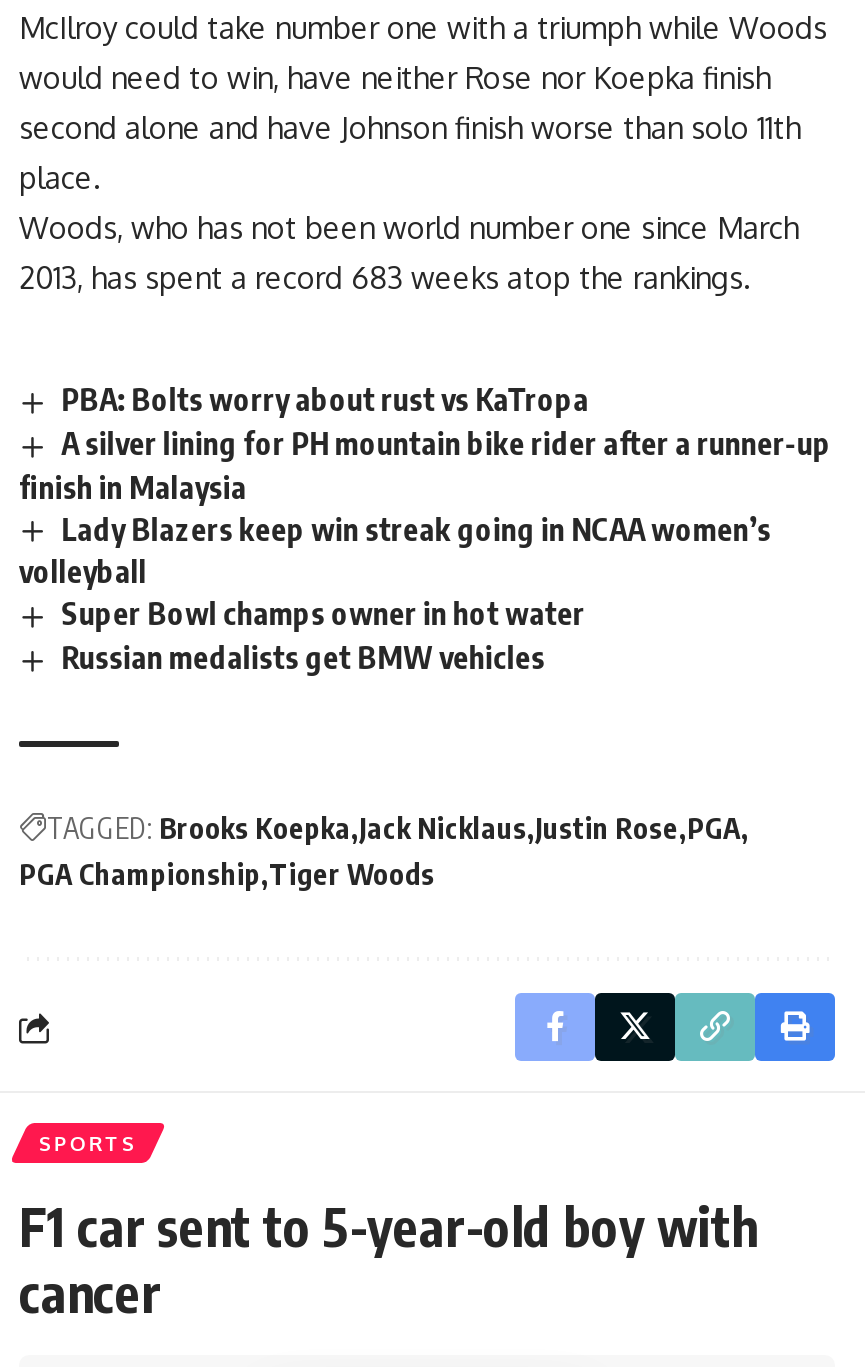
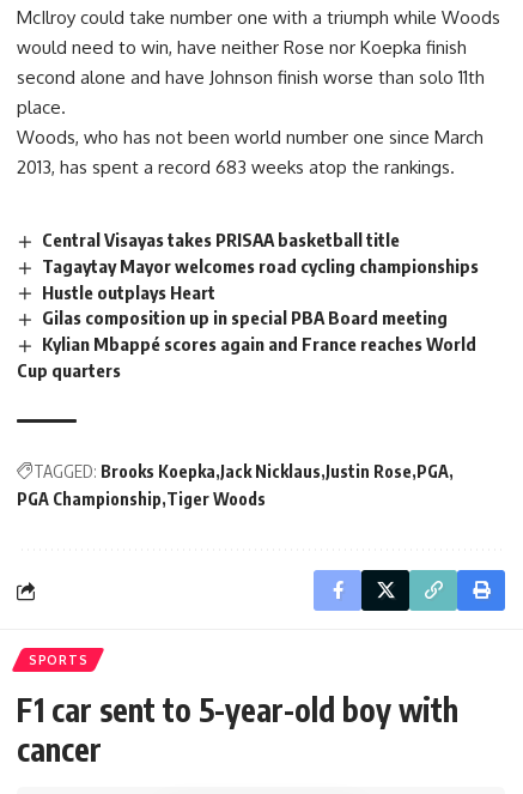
- PBA: Bolts worry about rust vs KaTropa
- A silver lining for PH mountain bike rider after a runner-up
- finish in Malaysia
- Lady Blazers keep win streak going in NCAA women’s
- volleyball
- Super Bowl champs owner in hot water
- Russian medalists get BMW vehicles
+ Central Visayas takes PRISAA basketball title
+ Tagaytay Mayor welcomes road cycling championships
+ Hustle outplays Heart
+ Gilas composition up in special PBA Board meeting
+ Kylian Mbappé scores again and France reaches World
+ Cup quarters
